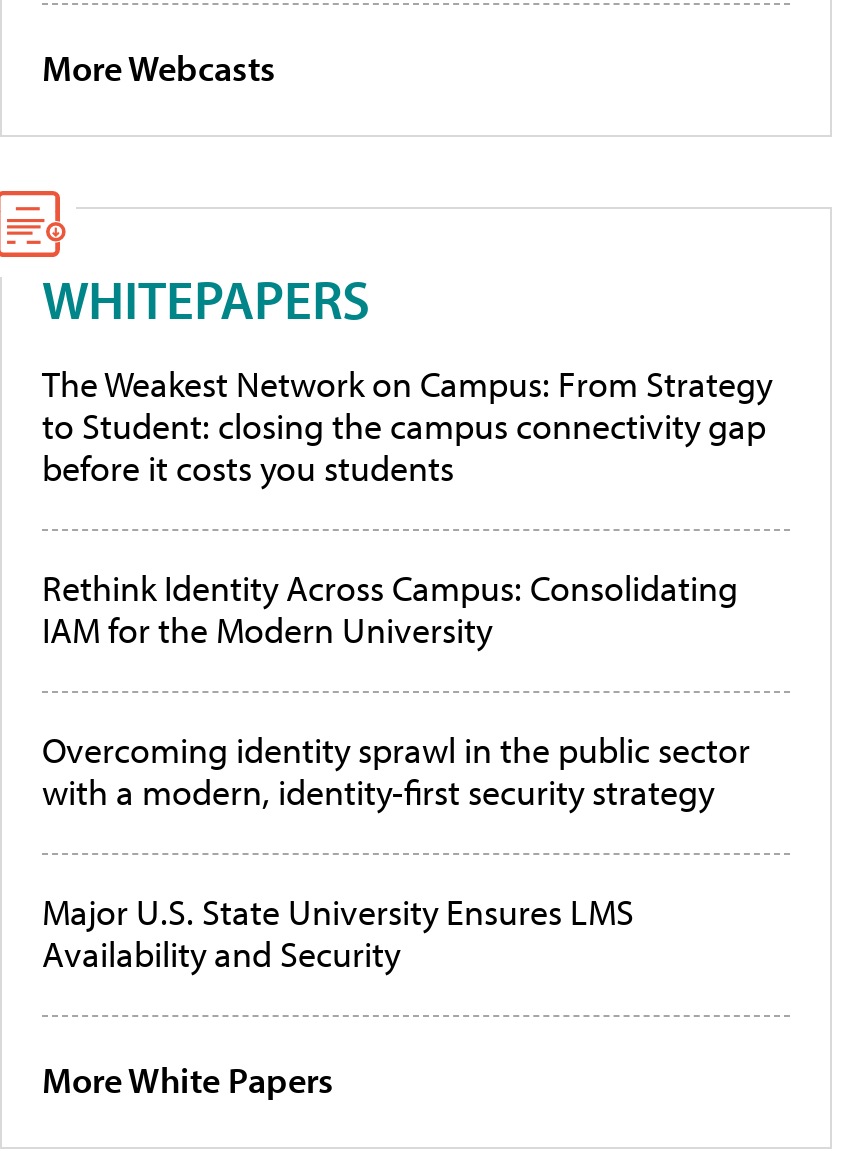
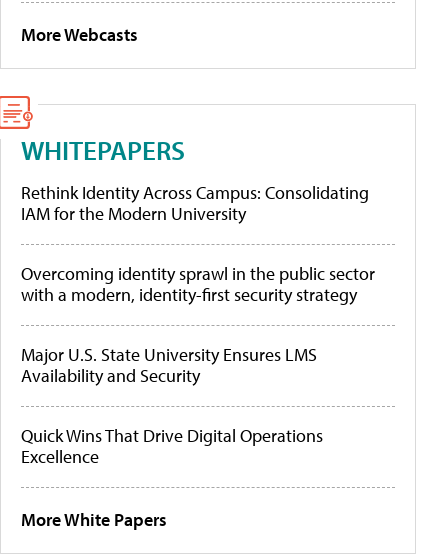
- The Weakest Network on Campus: From Strategy
- to Student: closing the campus connectivity gap
- before it costs you students

moved up: Rethink Identity Across Campus: Consolidating | IAM for the Modern University | Overcoming identity sprawl in the public sector | with a modern, identity-first security strategy | Major U.S. State University Ensures LMS | Availability and Security

+ Quick Wins That Drive Digital Operations
+ Excellence
